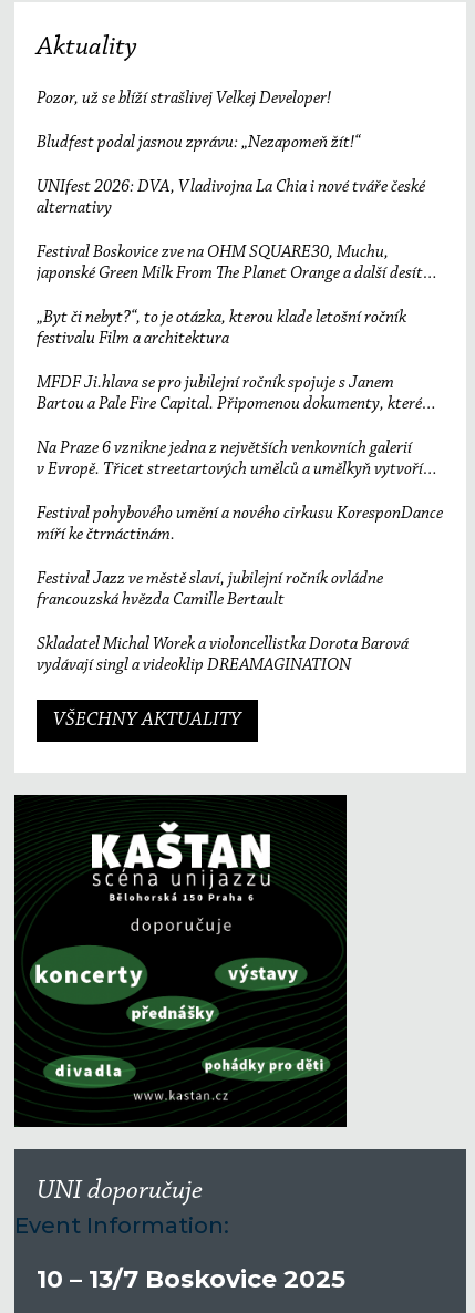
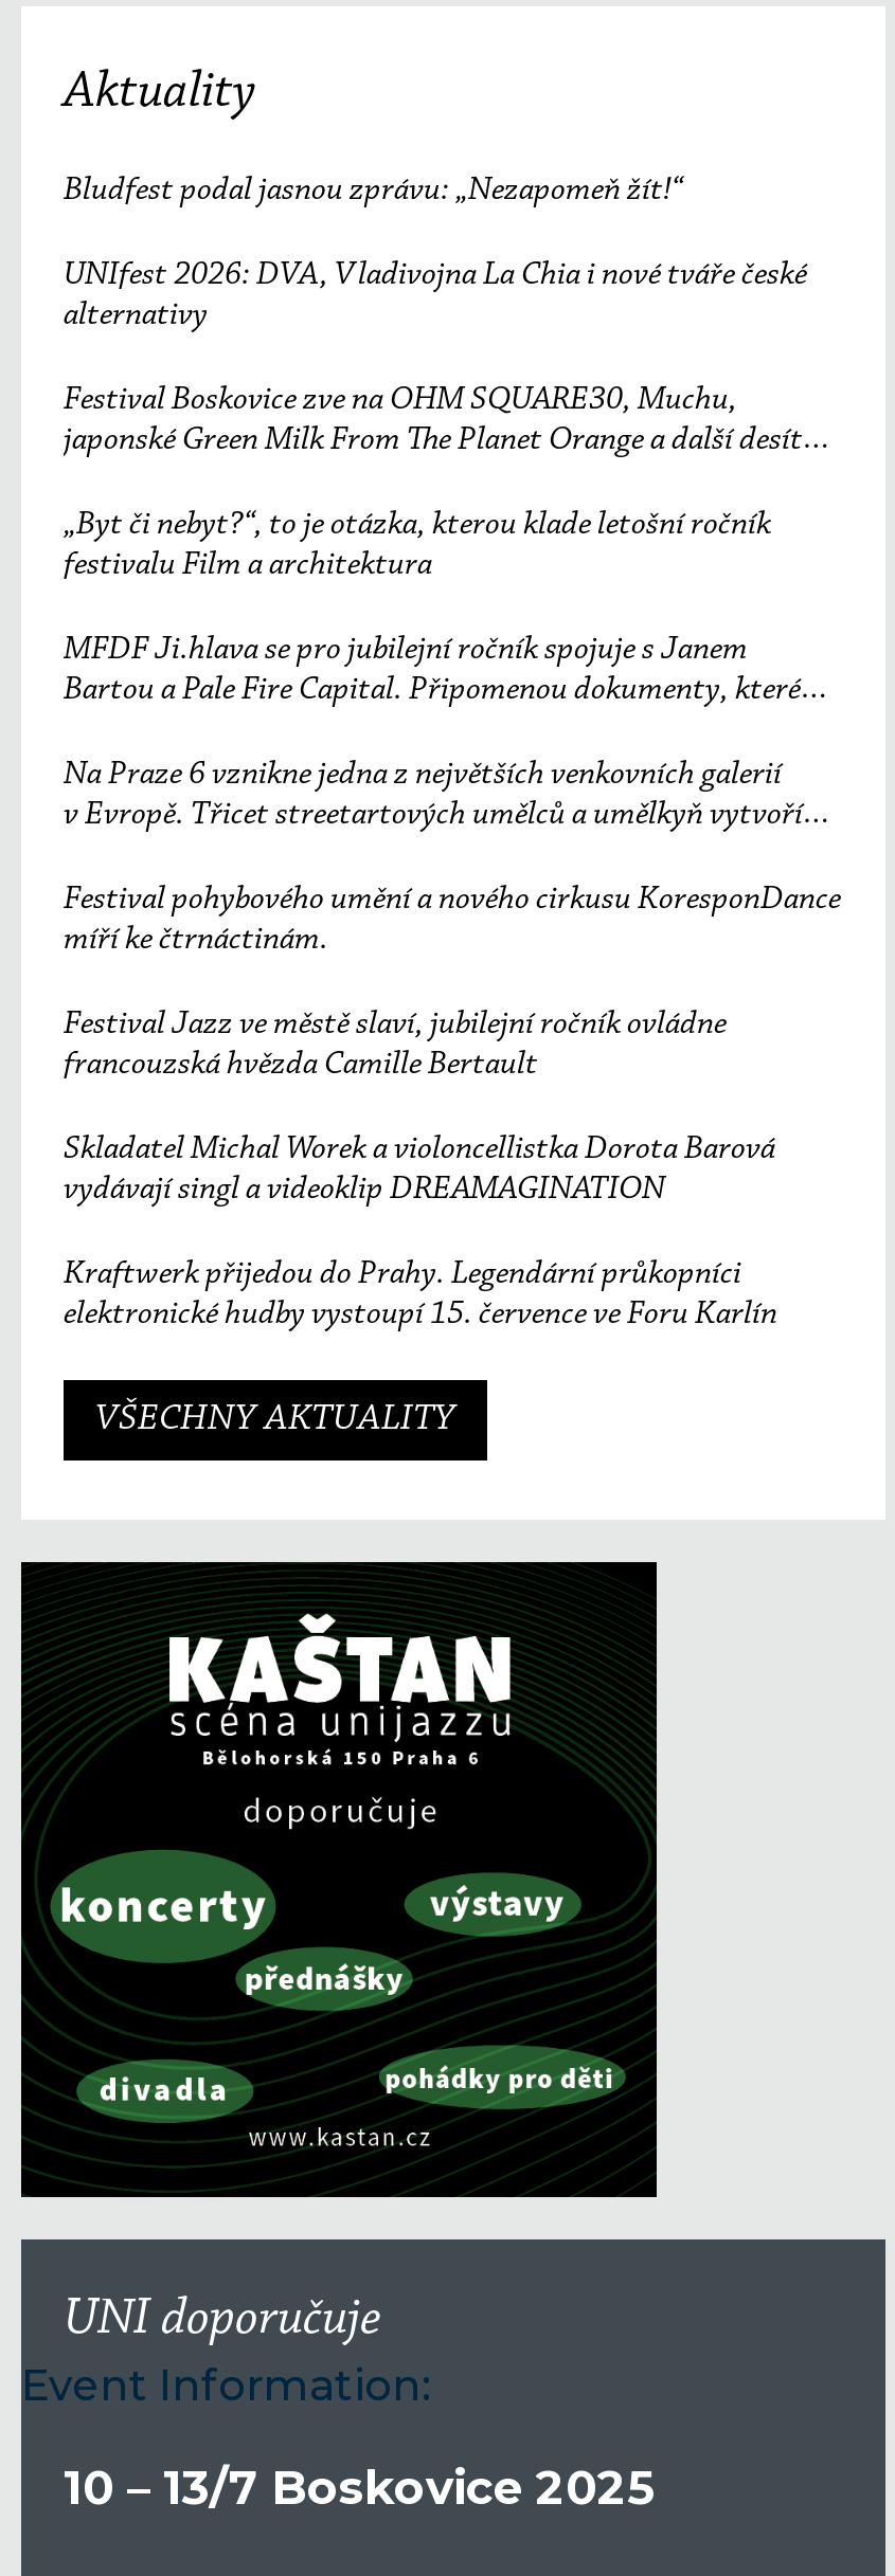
- Pozor, už se blíží strašlivej Velkej Developer!

moved up: Bludfest podal jasnou zprávu: „Nezapomeň žít!“ | UNIfest 2026: DVA, Vladivojna La Chia i nové tváře české | alternativy | ... | francouzská hvězda Camille Bertault | Skladatel Michal Worek a violoncellistka Dorota Barová

+ Kraftwerk přijedou do Prahy. Legendární průkopníci
+ elektronické hudby vystoupí 15. července ve Foru Karlín
